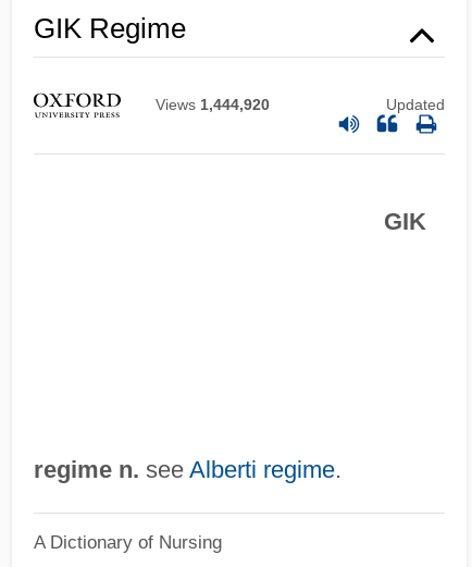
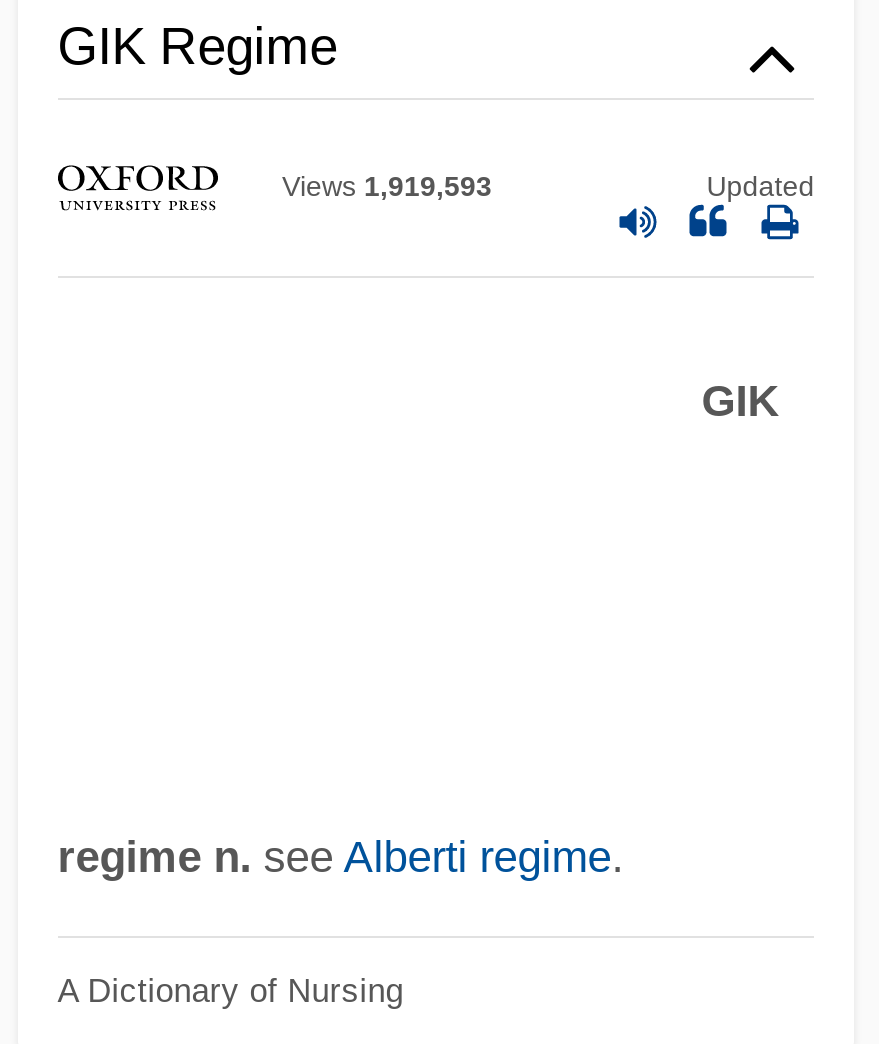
- Views 1,444,920
+ Views 1,919,593
